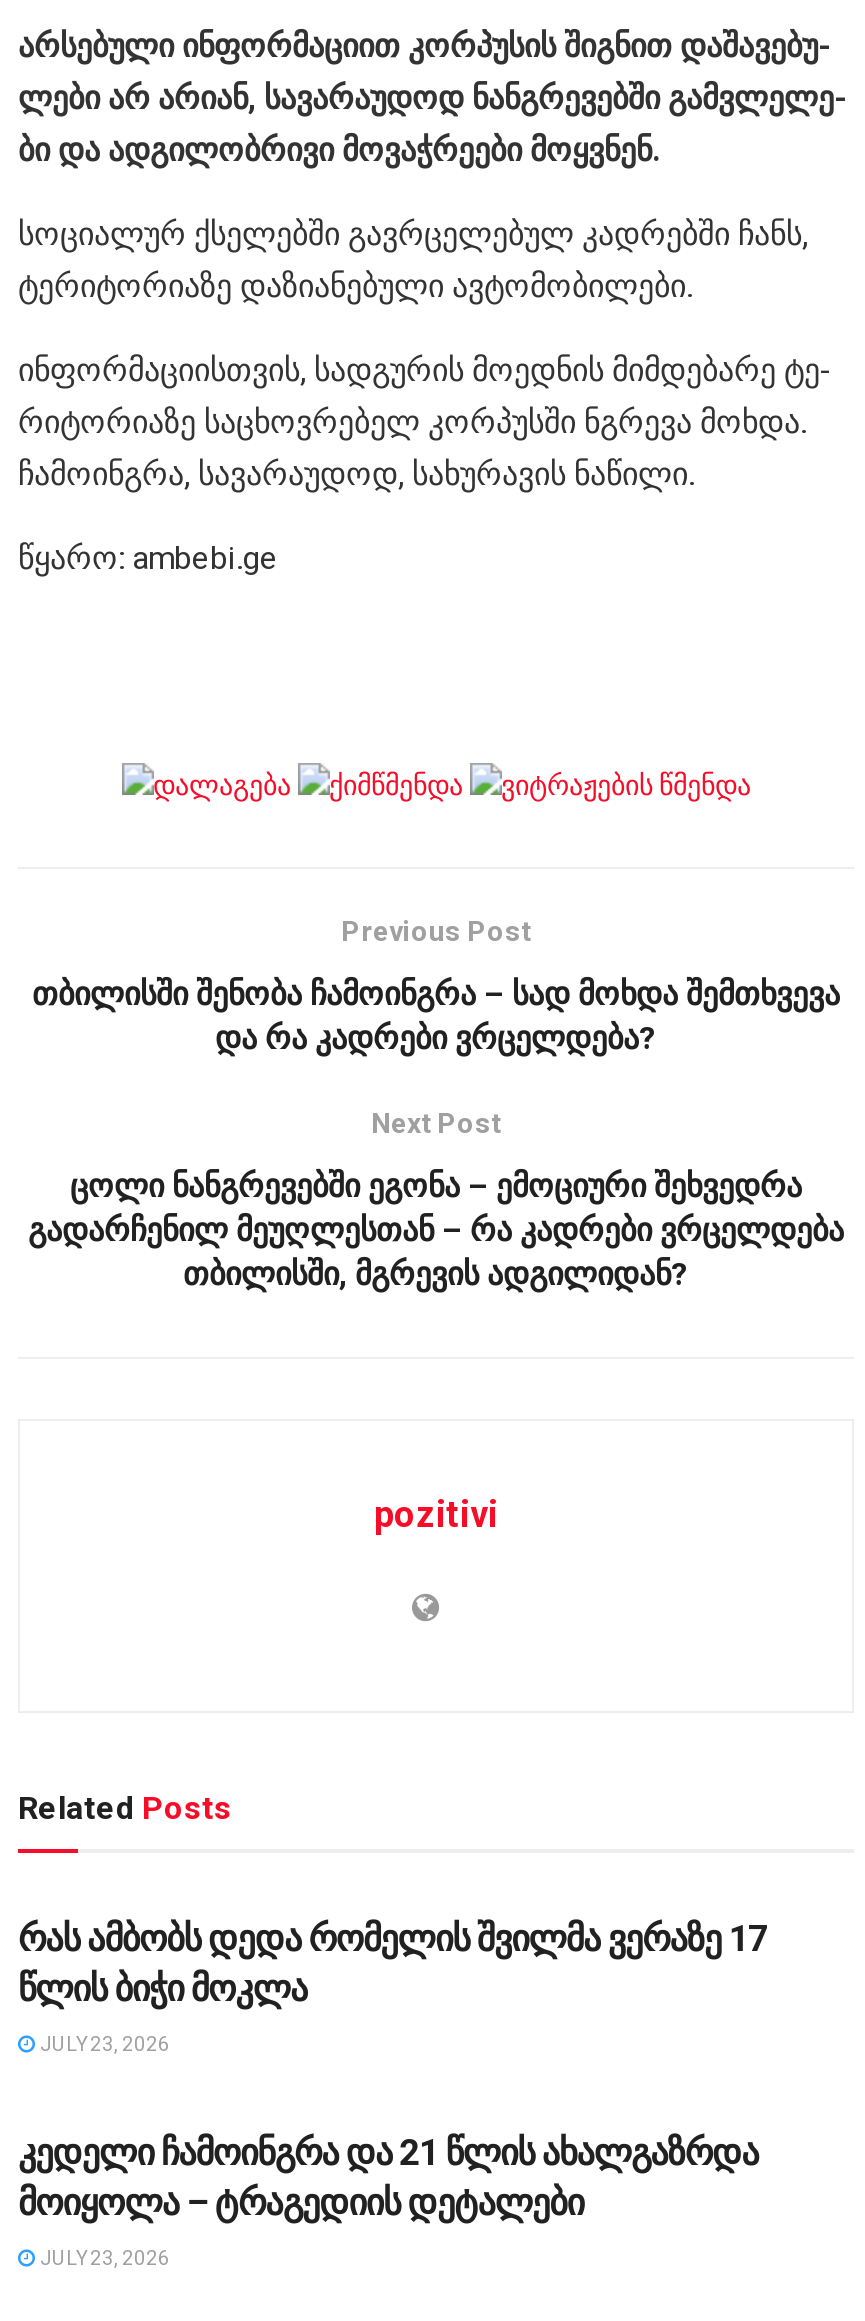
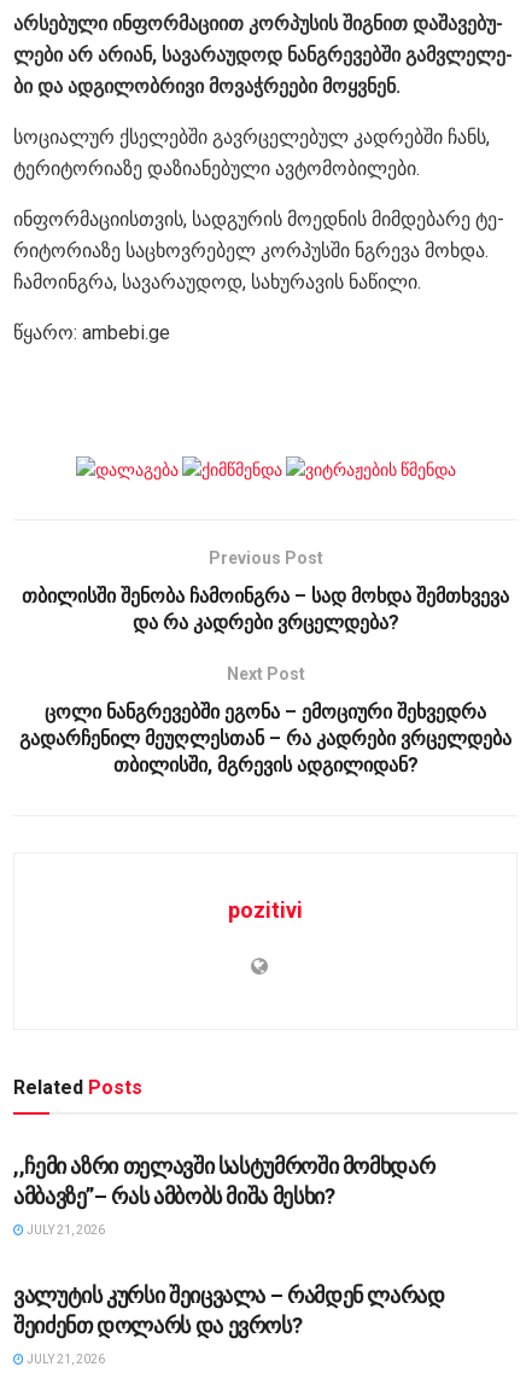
- რას ამბობს დედა რომელის შვილმა ვერაზე 17
- წლის ბიჭი მოკლა
+ ,,ჩემი აზრი თელავში სასტუმროში მომხდარ
+ ამბავზე”– რას ამბობს მიშა მესხი?

- JULY 23, 2026
+ JULY 21, 2026

- კედელი ჩამოინგრა და 21 წლის ახალგაზრდა
- მოიყოლა – ტრაგედიის დეტალები
+ ვალუტის კურსი შეიცვალა – რამდენ ლარად
+ შეიძენთ დოლარს და ევროს?

- JULY 23, 2026
+ JULY 21, 2026
